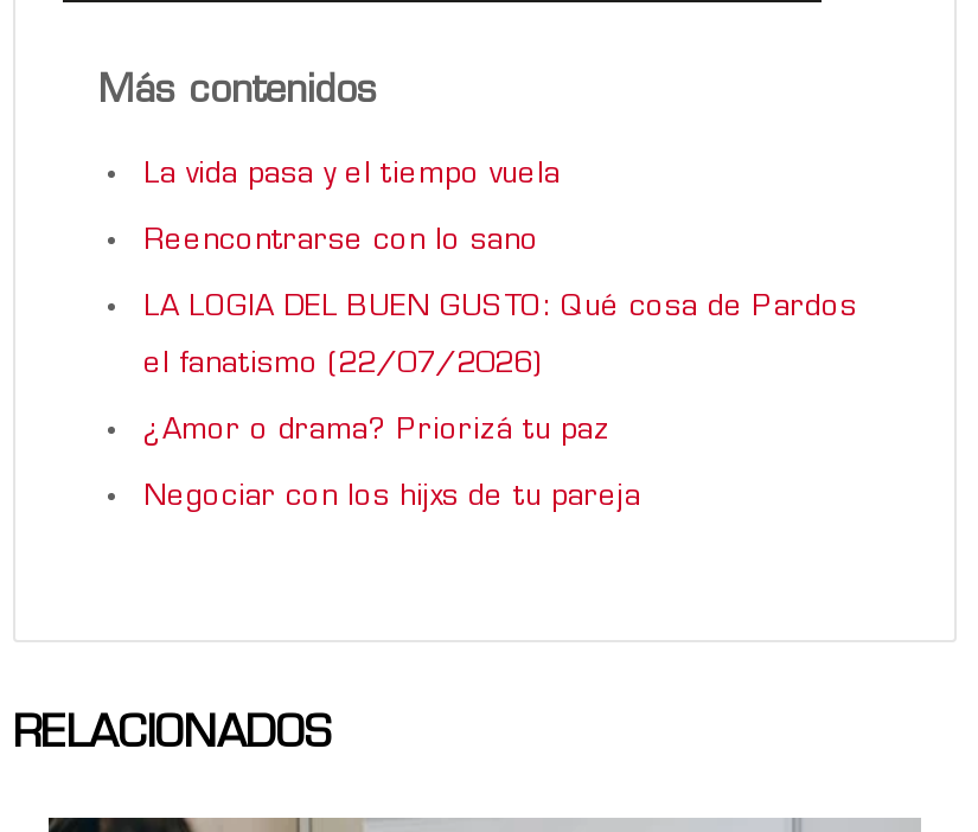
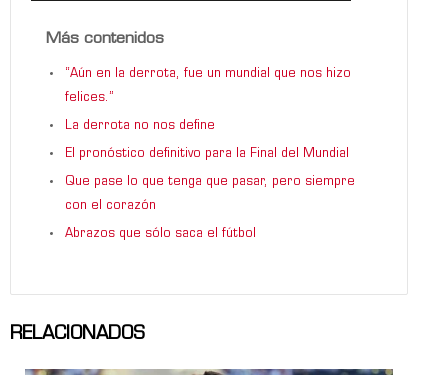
- La vida pasa y el tiempo vuela
- Reencontrarse con lo sano
- LA LOGIA DEL BUEN GUSTO: Qué cosa de Pardos
- el fanatismo (22/07/2026)
- ¿Amor o drama? Priorizá tu paz
- Negociar con los hijxs de tu pareja
+ “Aún en la derrota, fue un mundial que nos hizo
+ felices.”
+ La derrota no nos define
+ El pronóstico definitivo para la Final del Mundial
+ Que pase lo que tenga que pasar, pero siempre
+ con el corazón
+ Abrazos que sólo saca el fútbol
